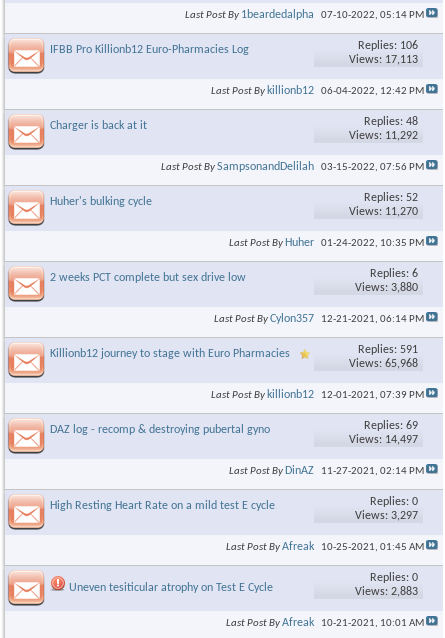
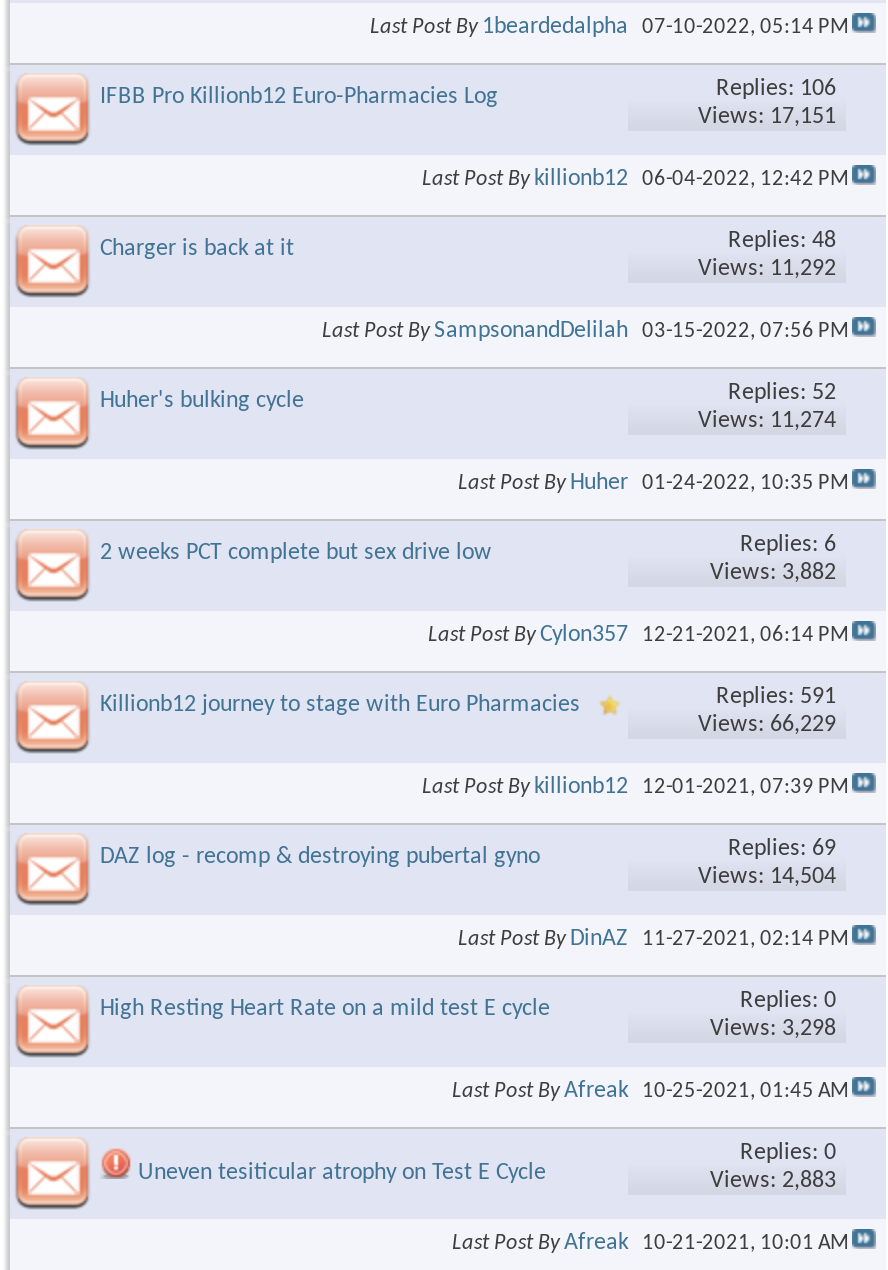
- Views: 17,113
+ Views: 17,151

- Views: 11,270
+ Views: 11,274

- Views: 3,880
+ Views: 3,882

- Views: 65,968
+ Views: 66,229

- Views: 14,497
+ Views: 14,504

- Views: 3,297
+ Views: 3,298
